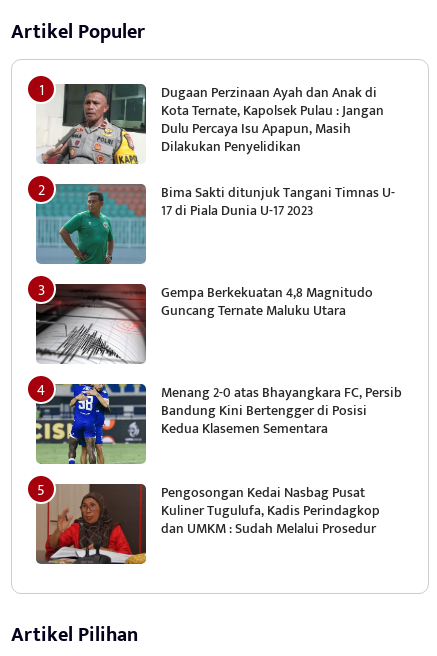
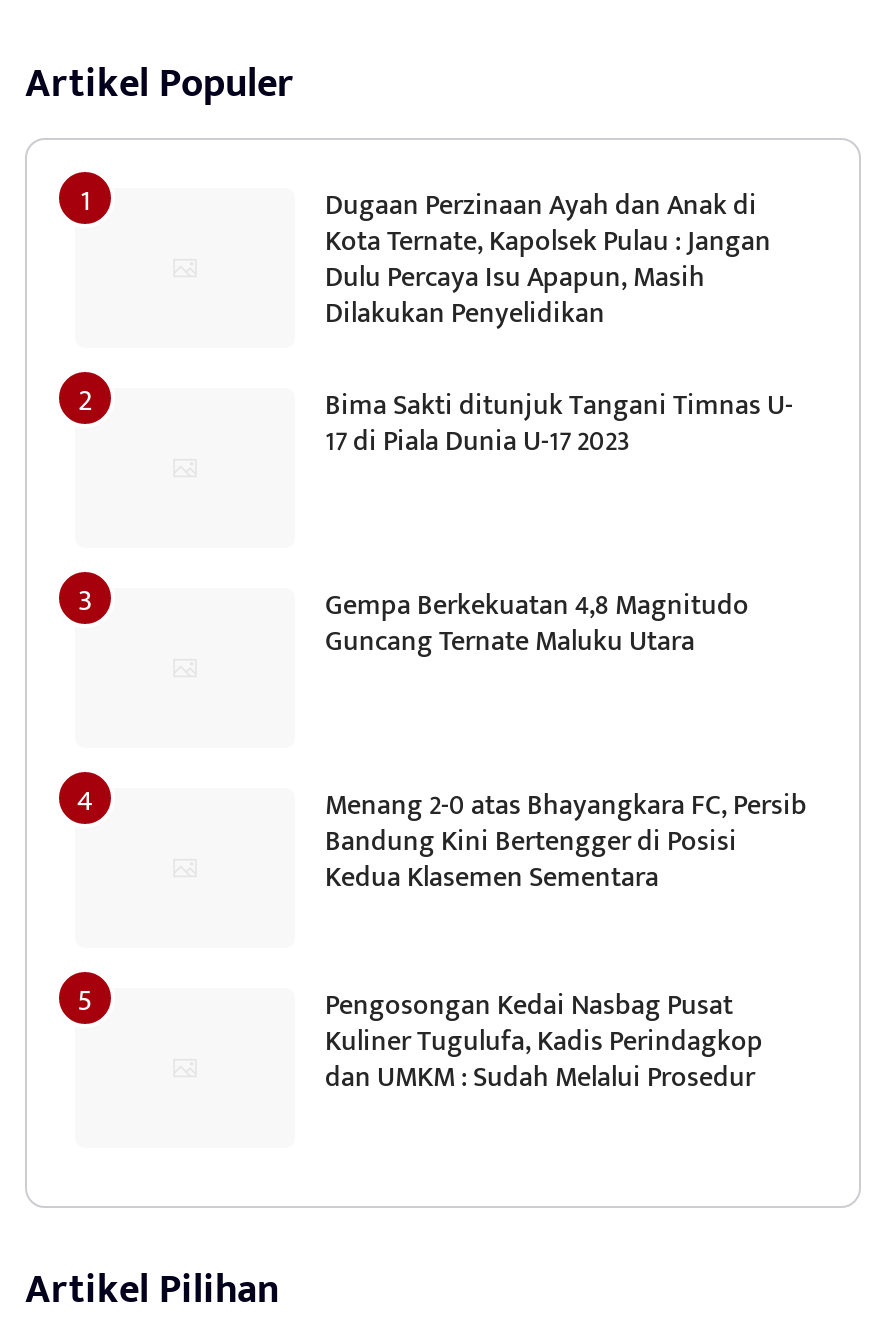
- [image]

- [image]

- [image]

- [image]

- [image]
